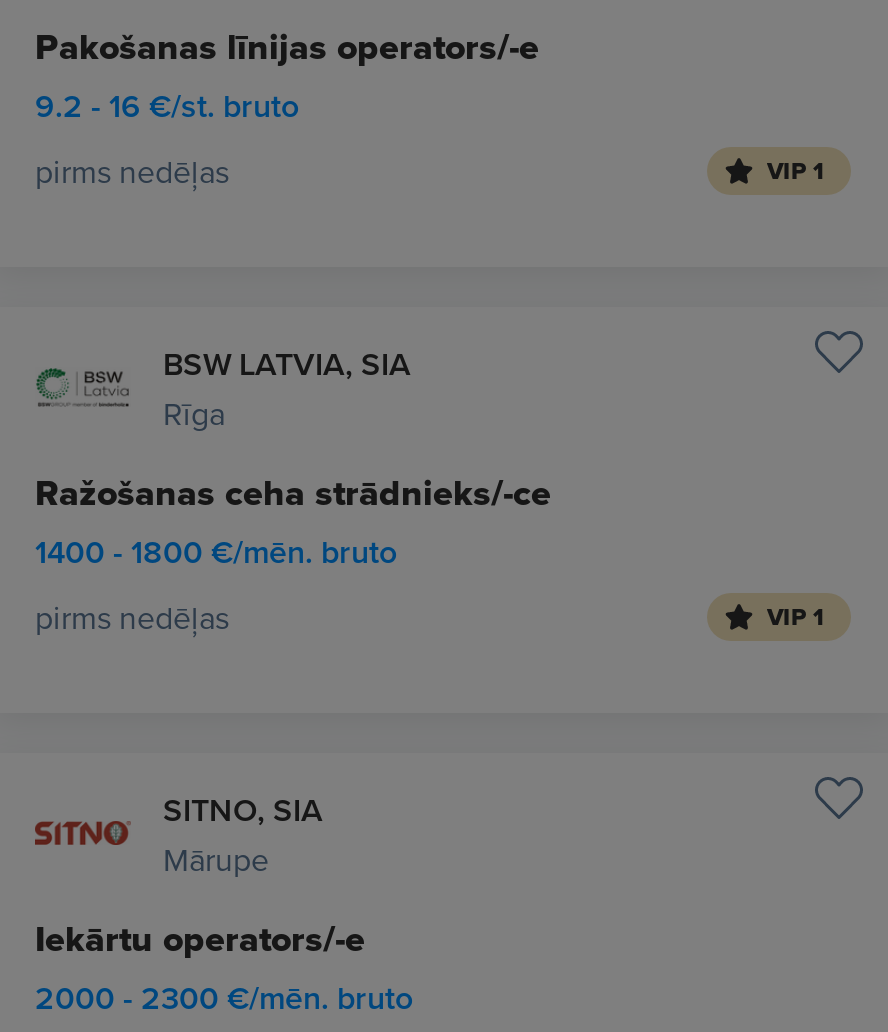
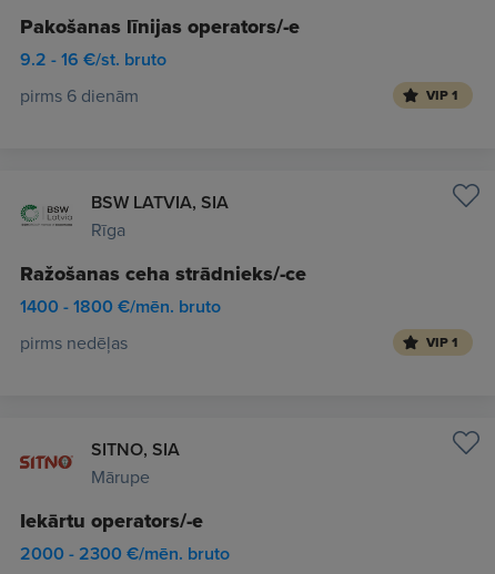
- pirms nedēļas
+ pirms 6 dienām
